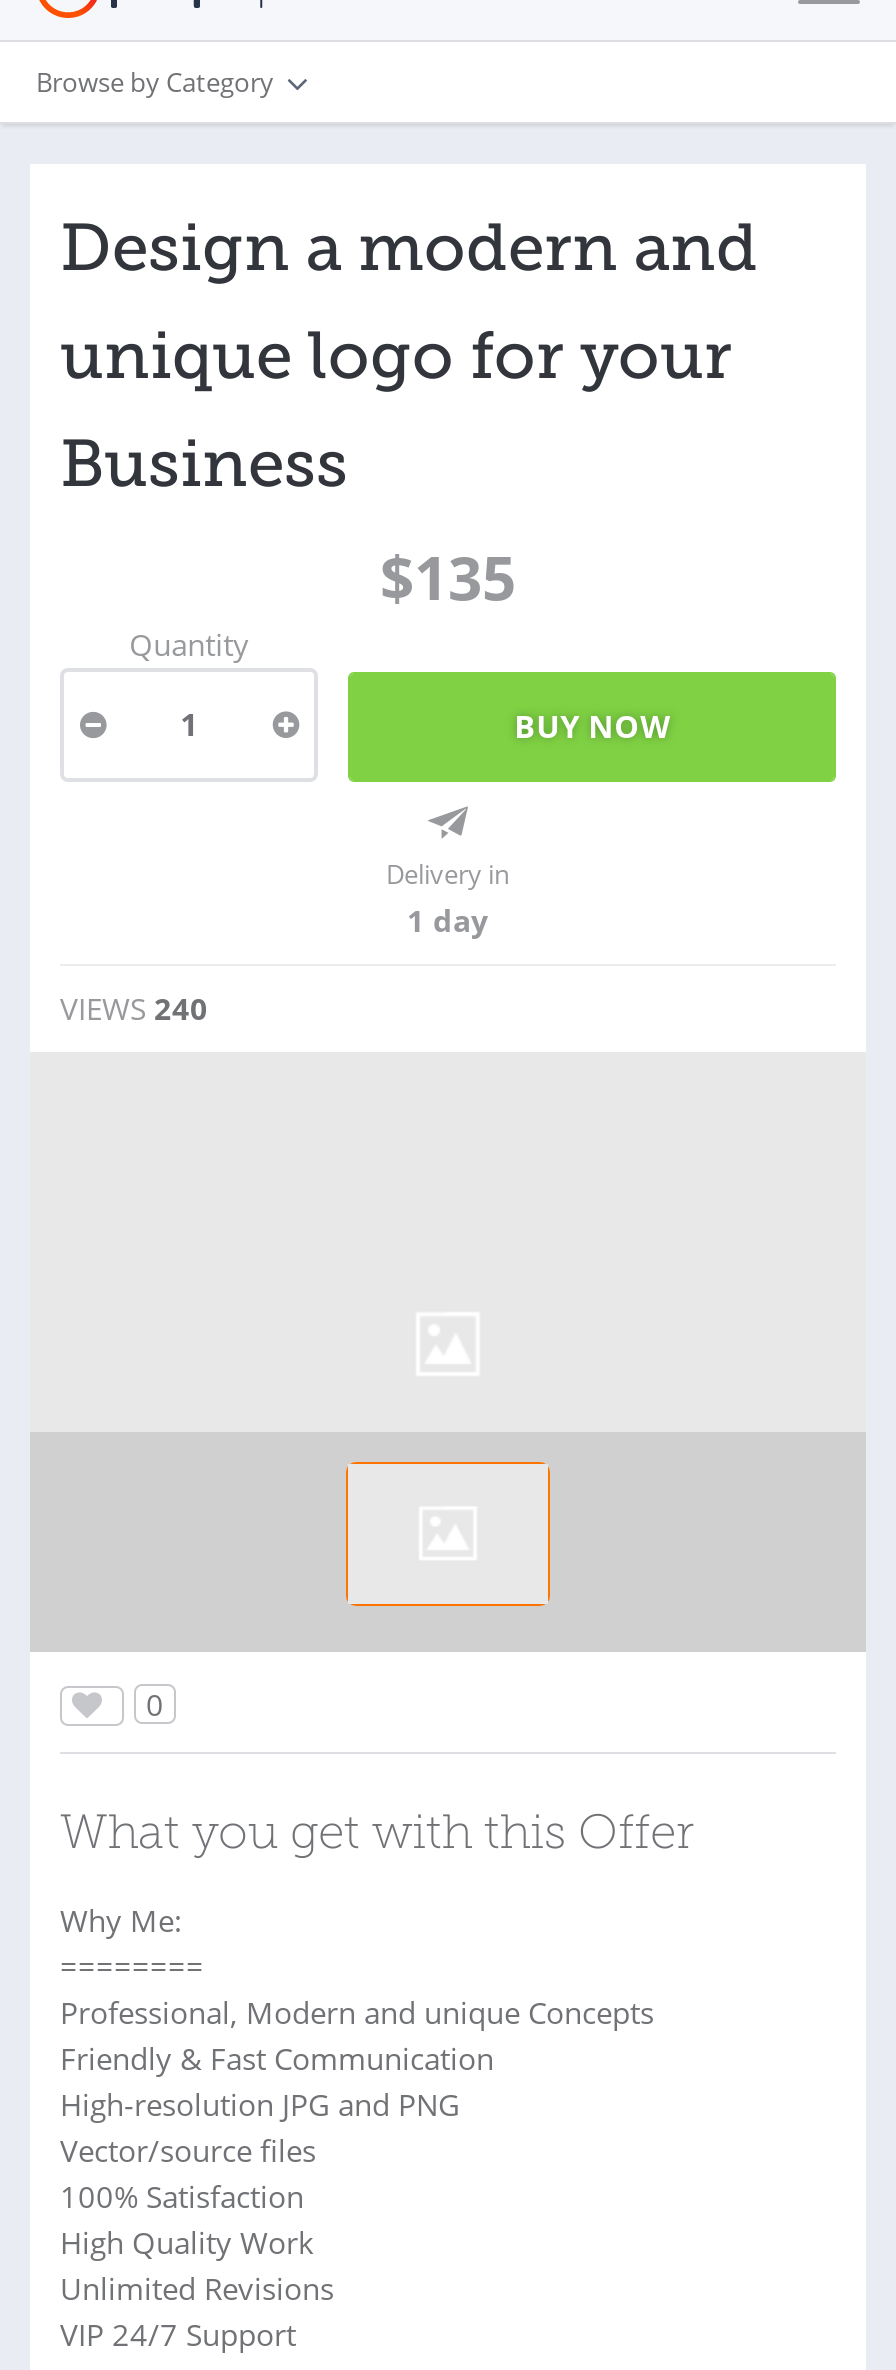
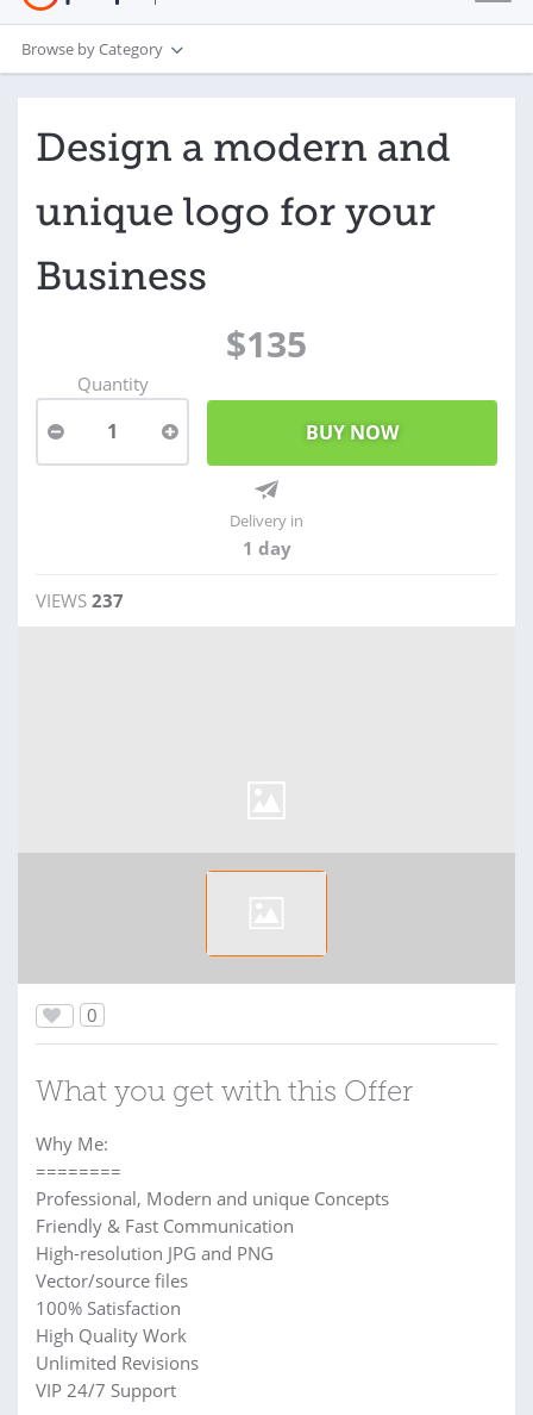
- VIEWS 240
+ VIEWS 237
